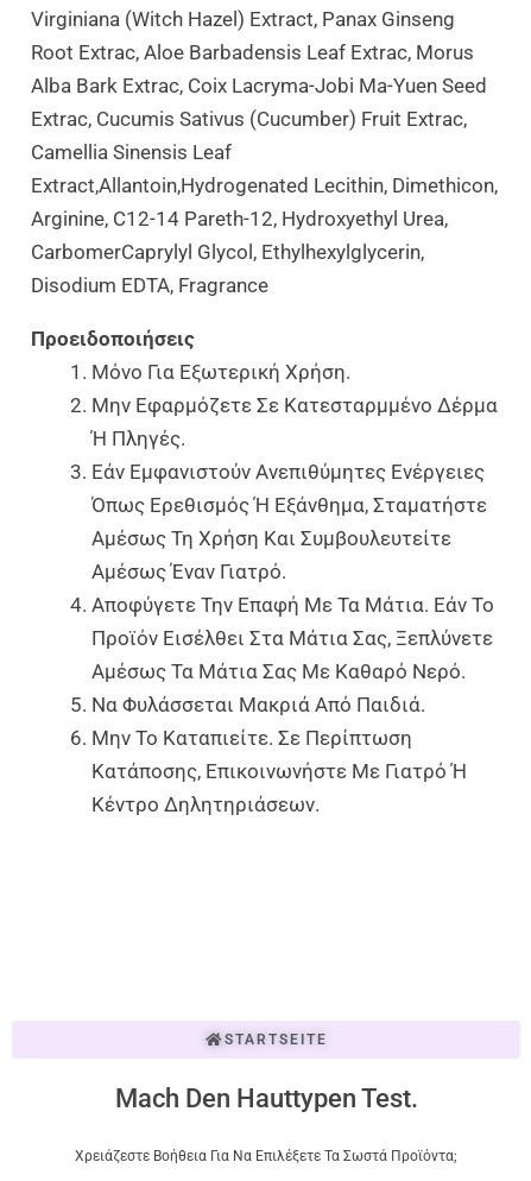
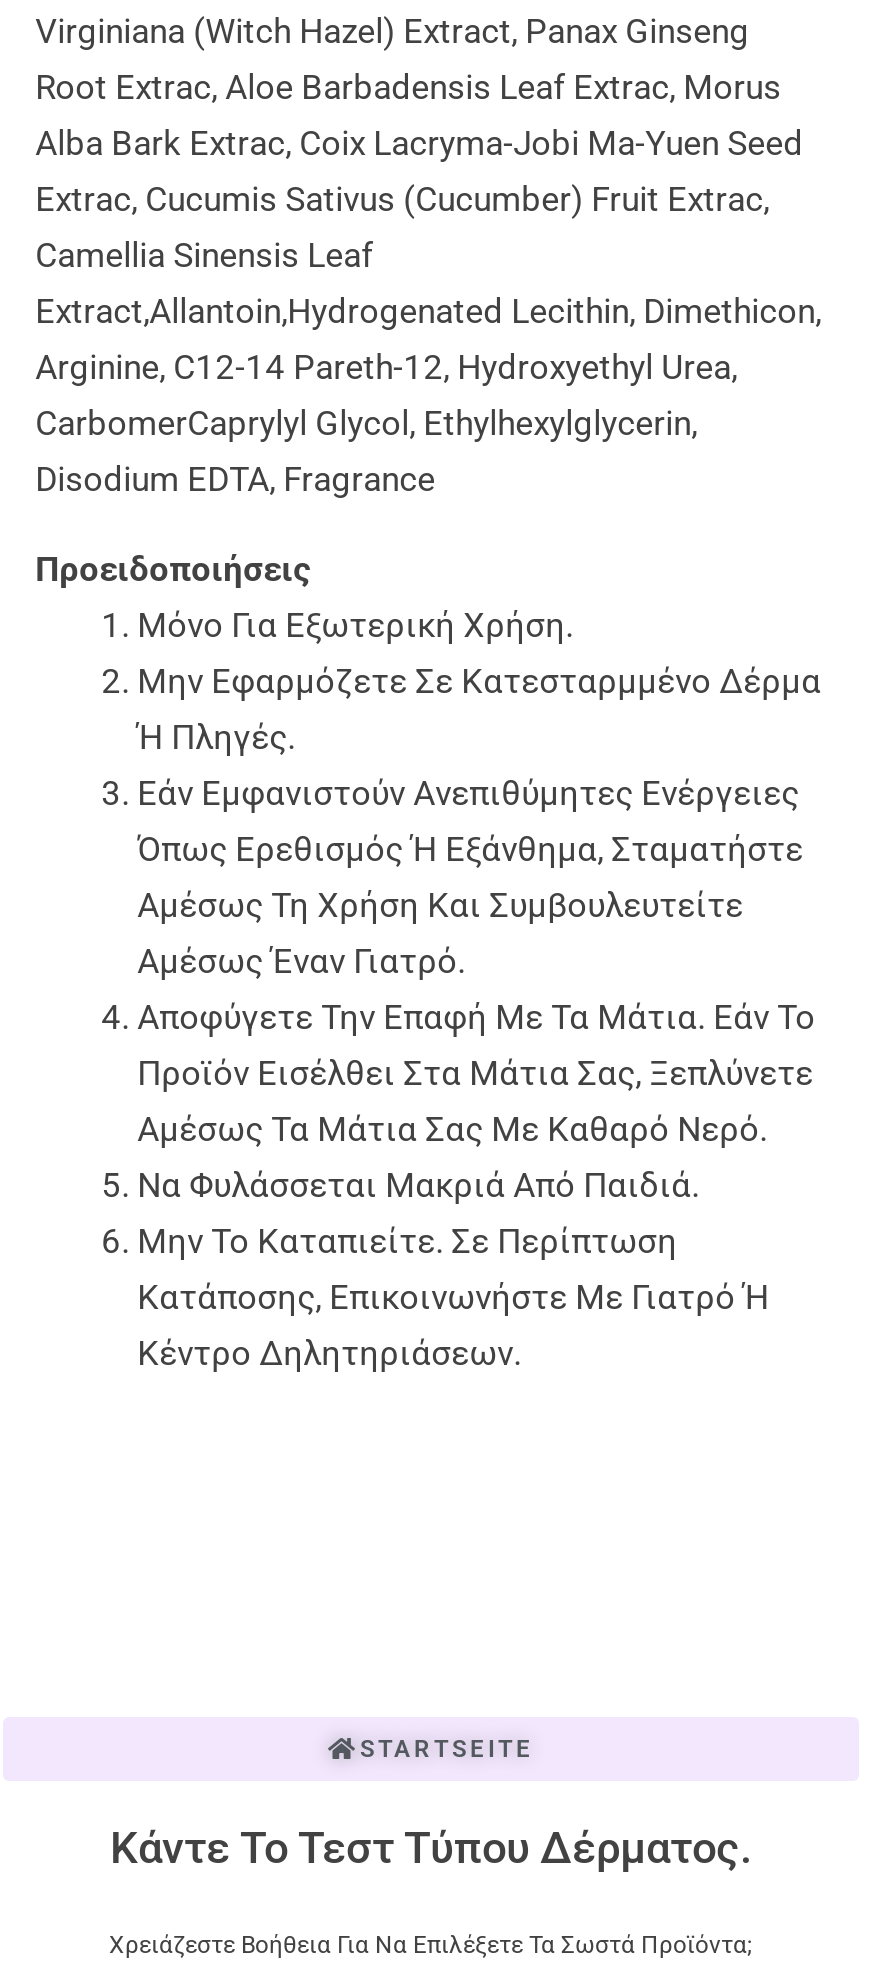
- Mach Den Hauttypen Test.
+ Κάντε Το Τεστ Τύπου Δέρματος.
